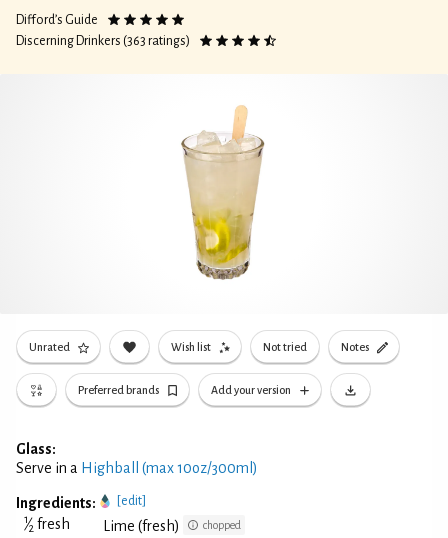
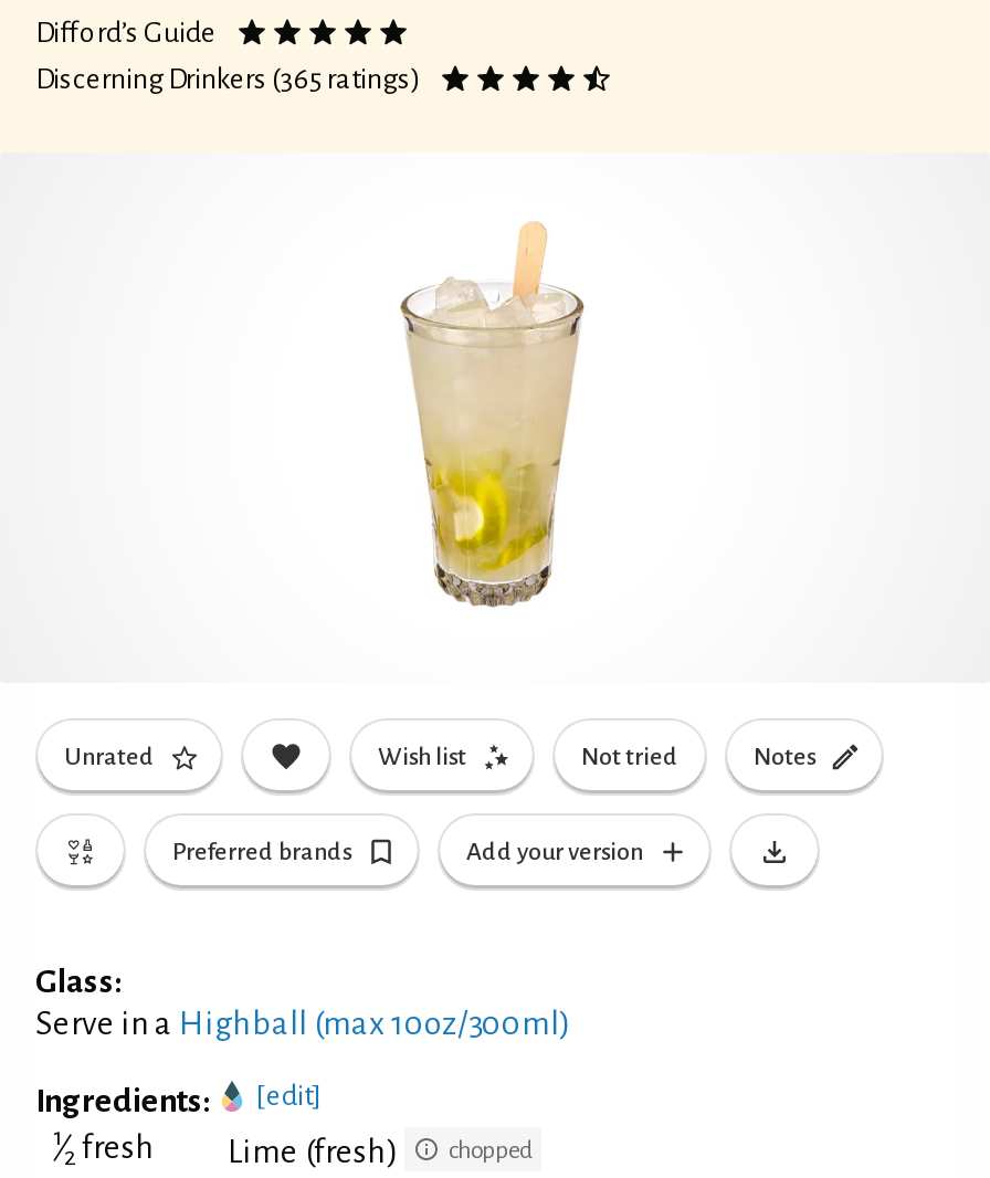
- Discerning Drinkers (363 ratings)
+ Discerning Drinkers (365 ratings)
